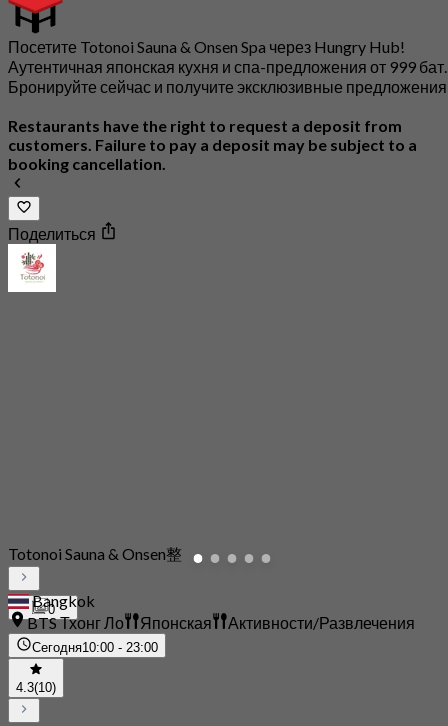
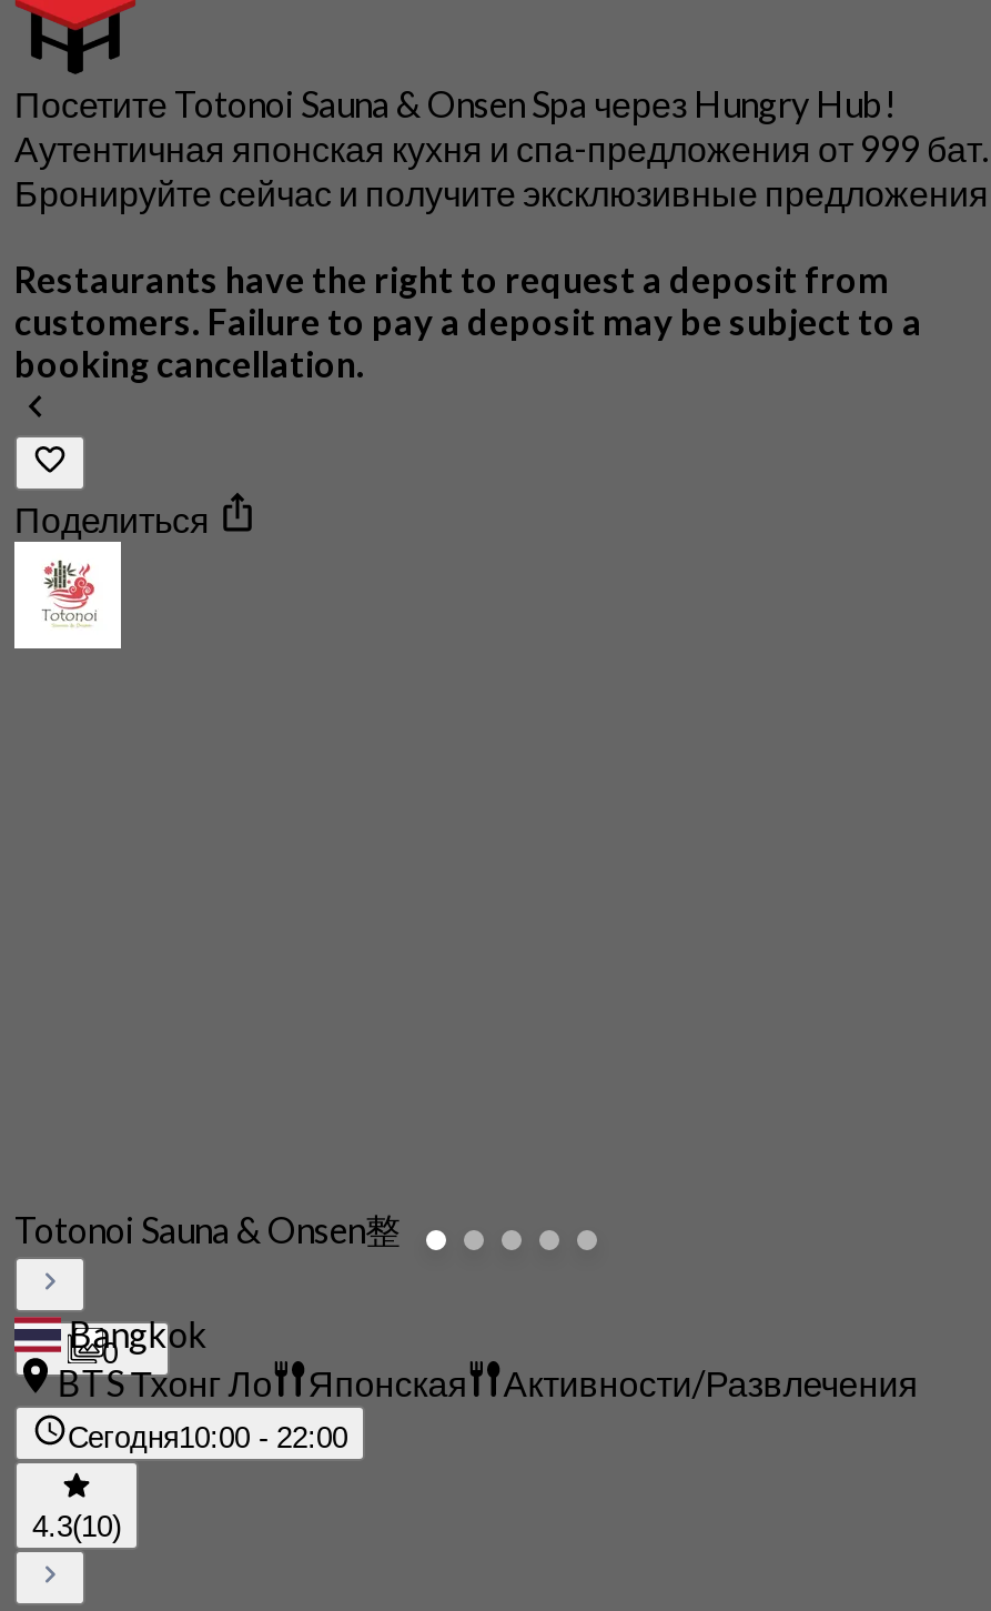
- Сегодня10:00 - 23:00
+ Сегодня10:00 - 22:00
